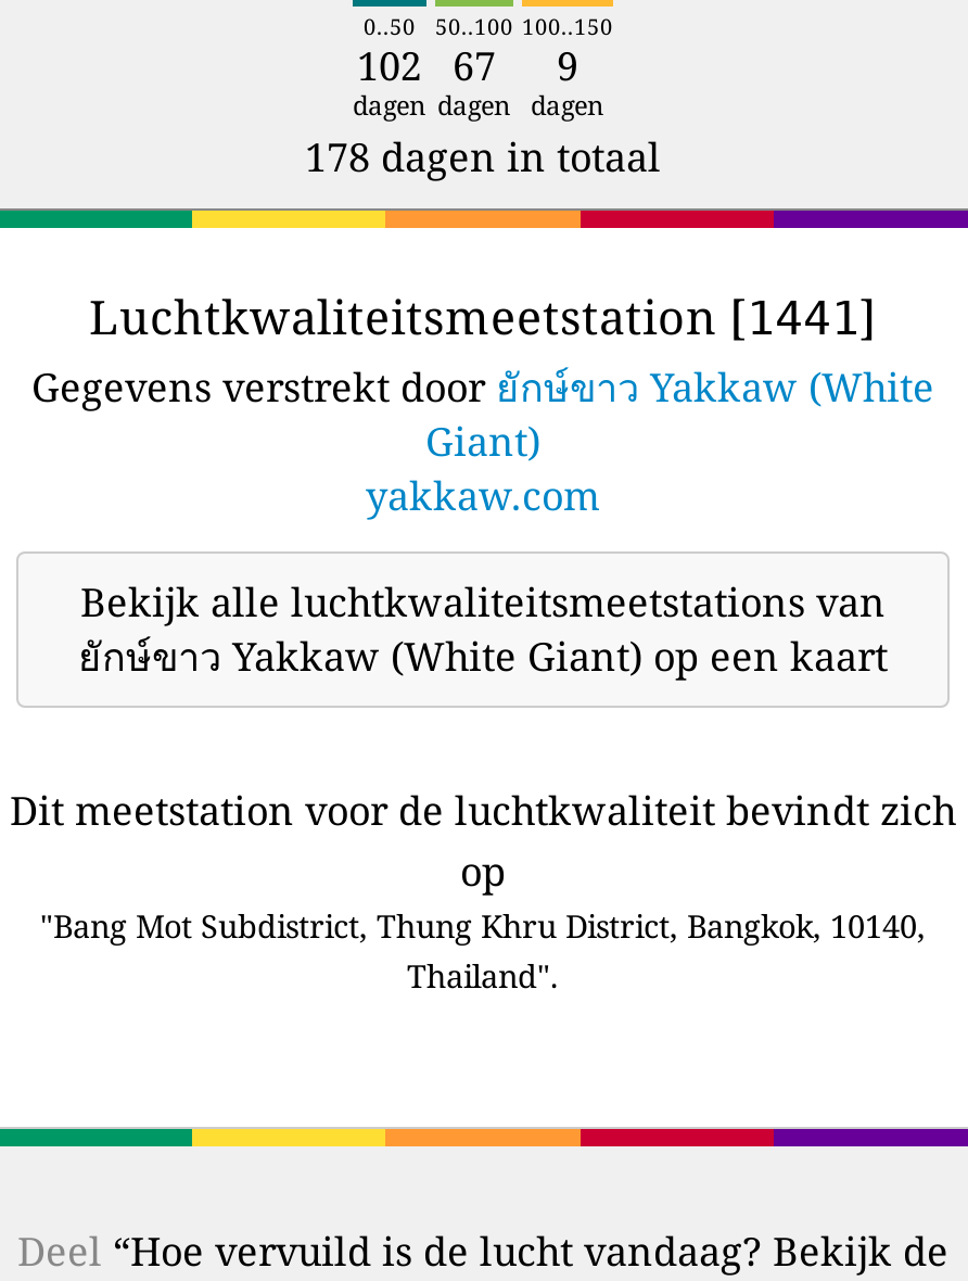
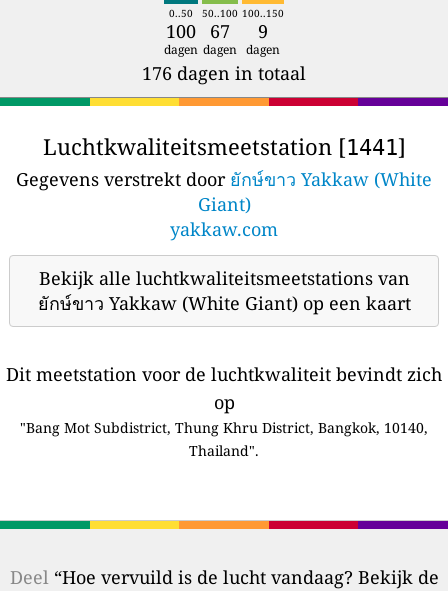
- 102 67 9
+ 100 67 9

- 178 dagen in totaal
+ 176 dagen in totaal
